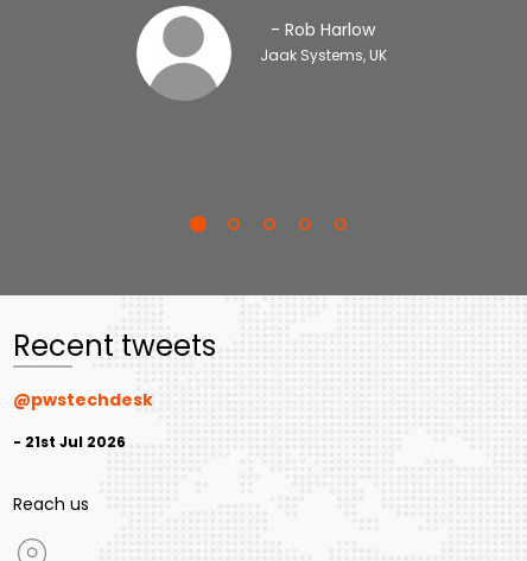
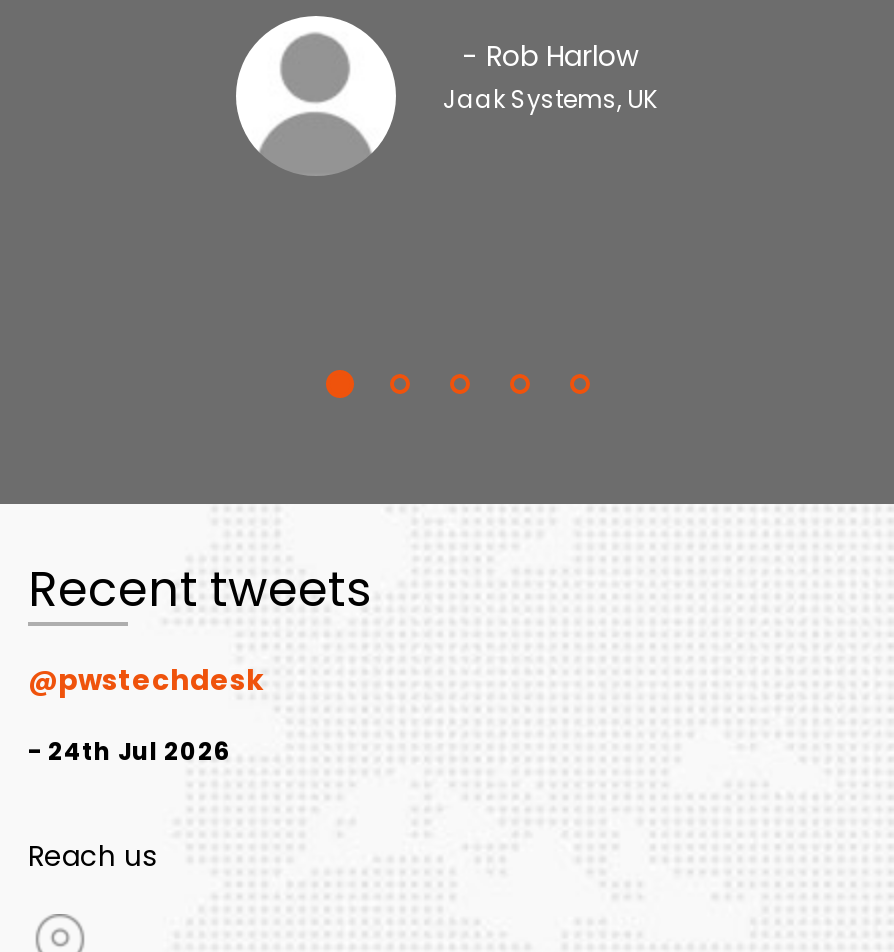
- - 21st Jul 2026
+ - 24th Jul 2026
